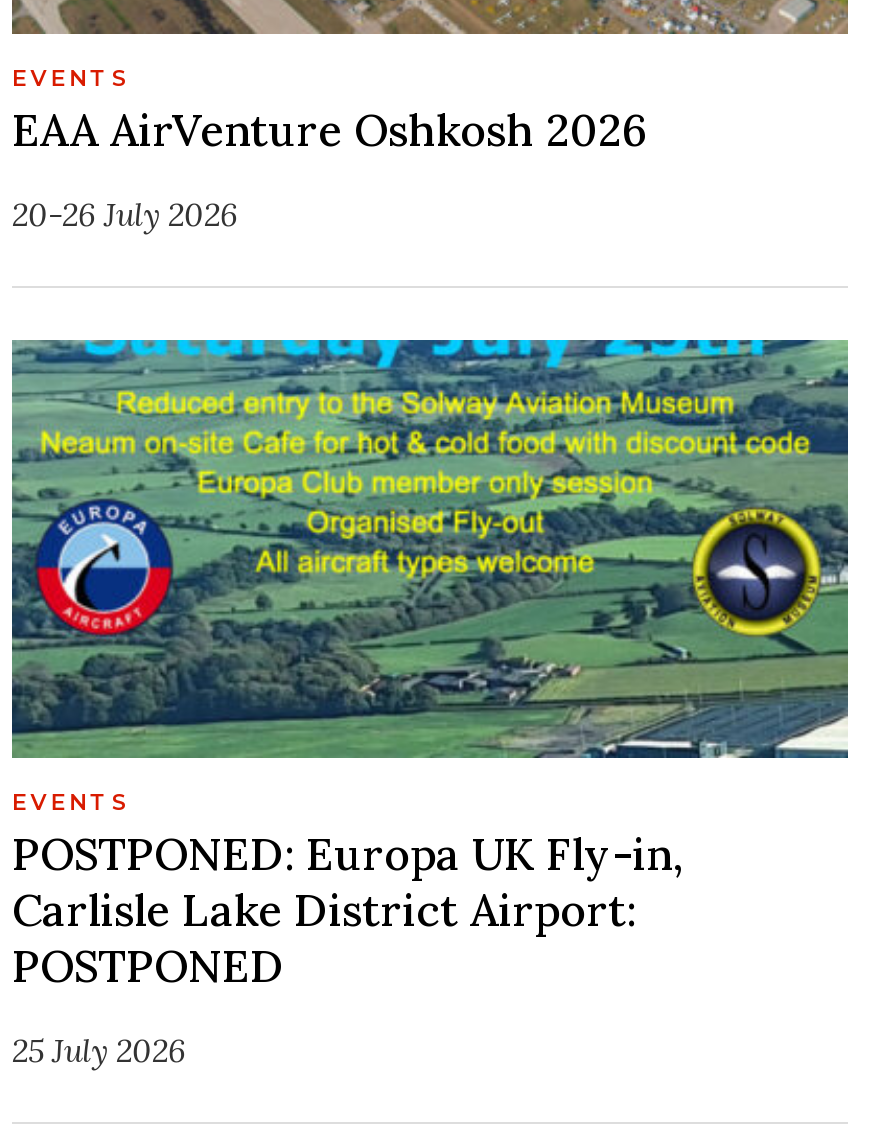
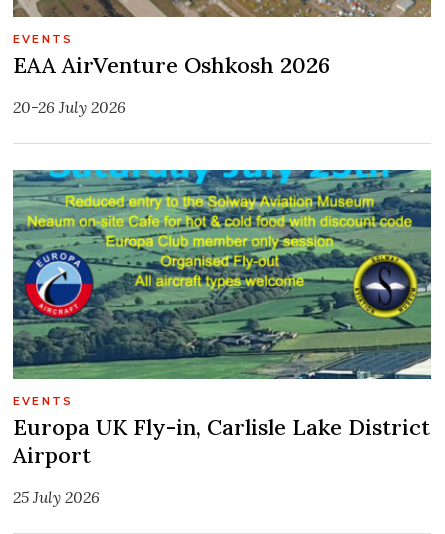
- POSTPONED: Europa UK Fly-in,
- Carlisle Lake District Airport:
- POSTPONED
+ Europa UK Fly-in, Carlisle Lake District
+ Airport
